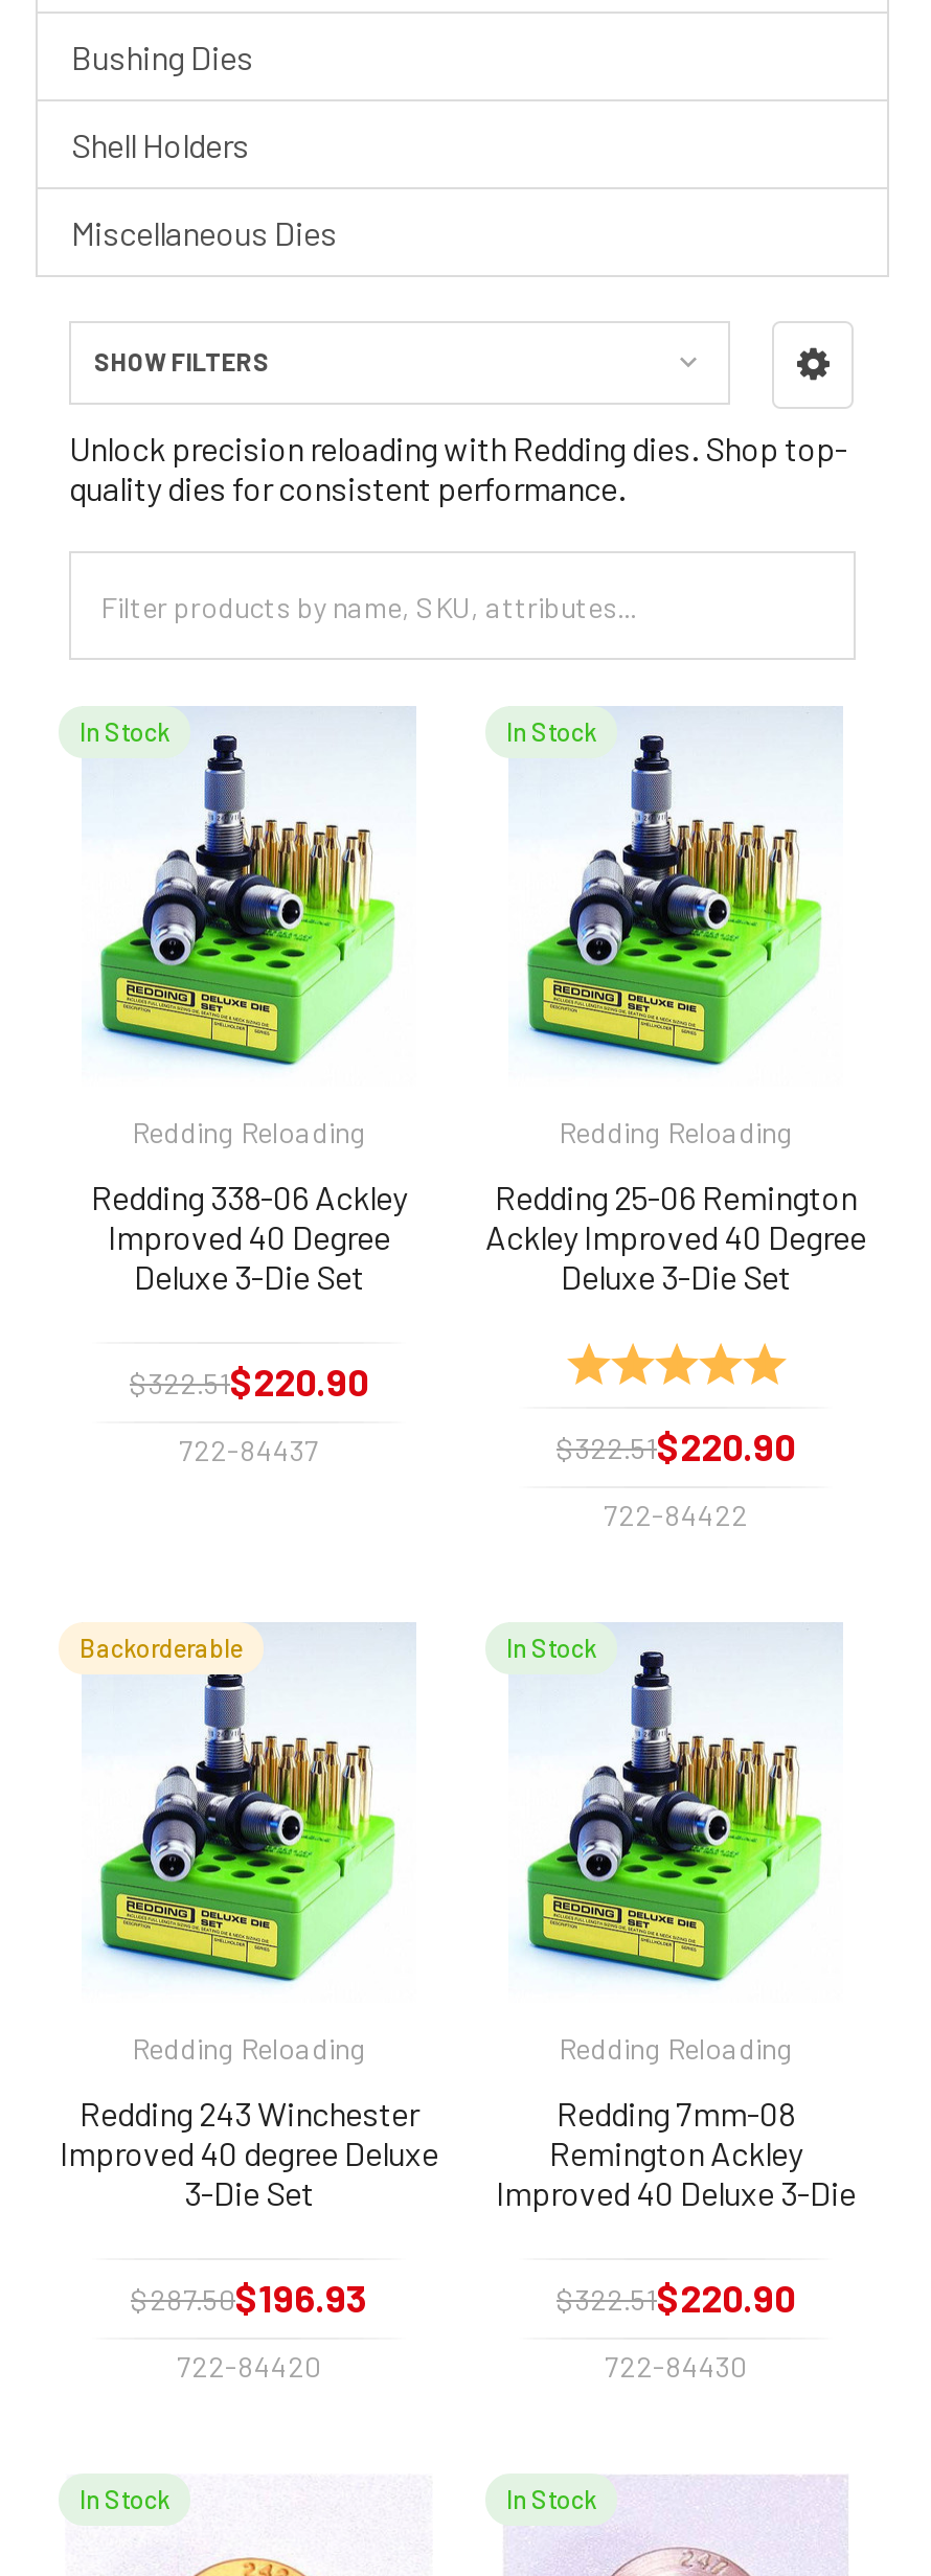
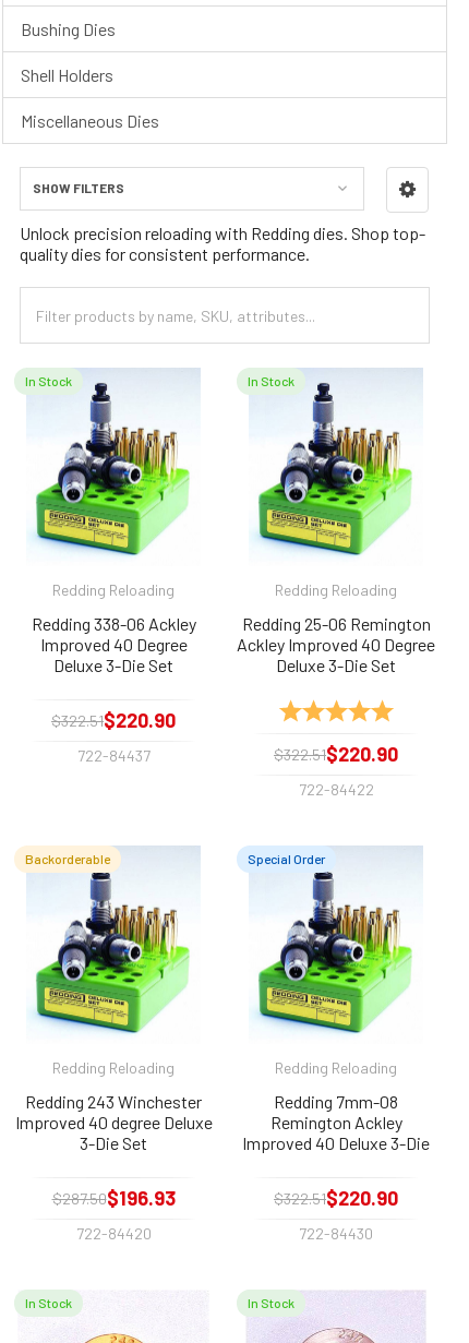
- In Stock
+ Special Order
